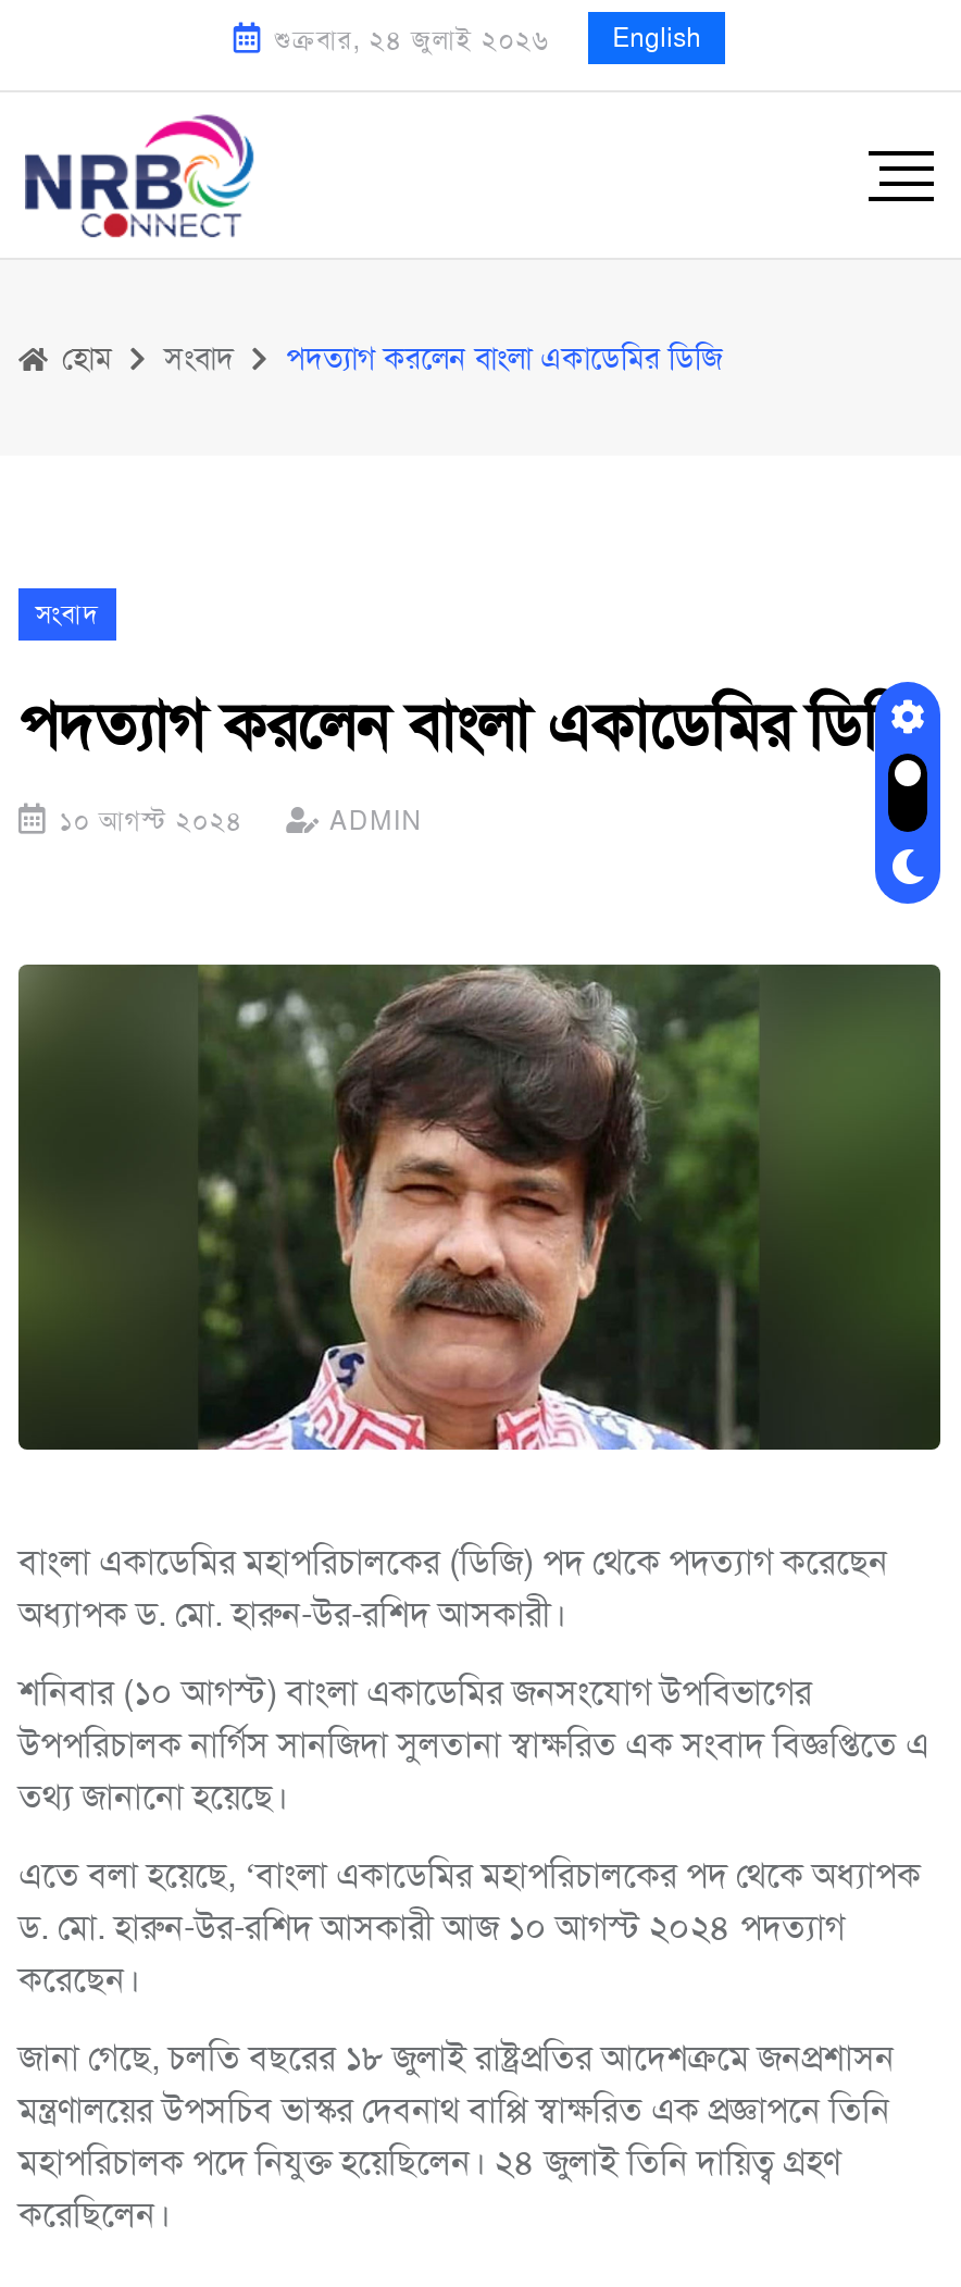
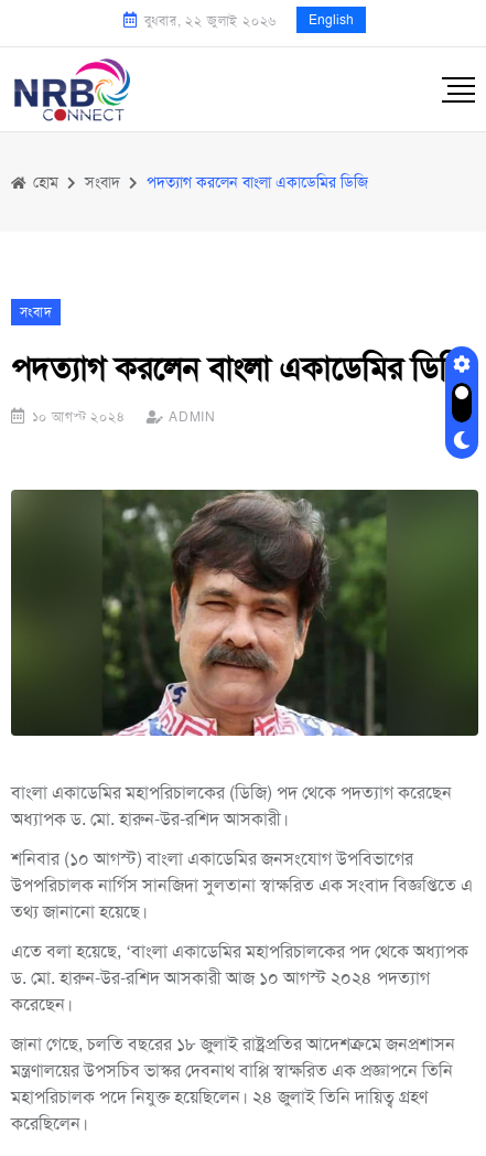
- শুক্রবার, ২৪ জুলাই ২০২৬ English
+ বুধবার, ২২ জুলাই ২০২৬ English
